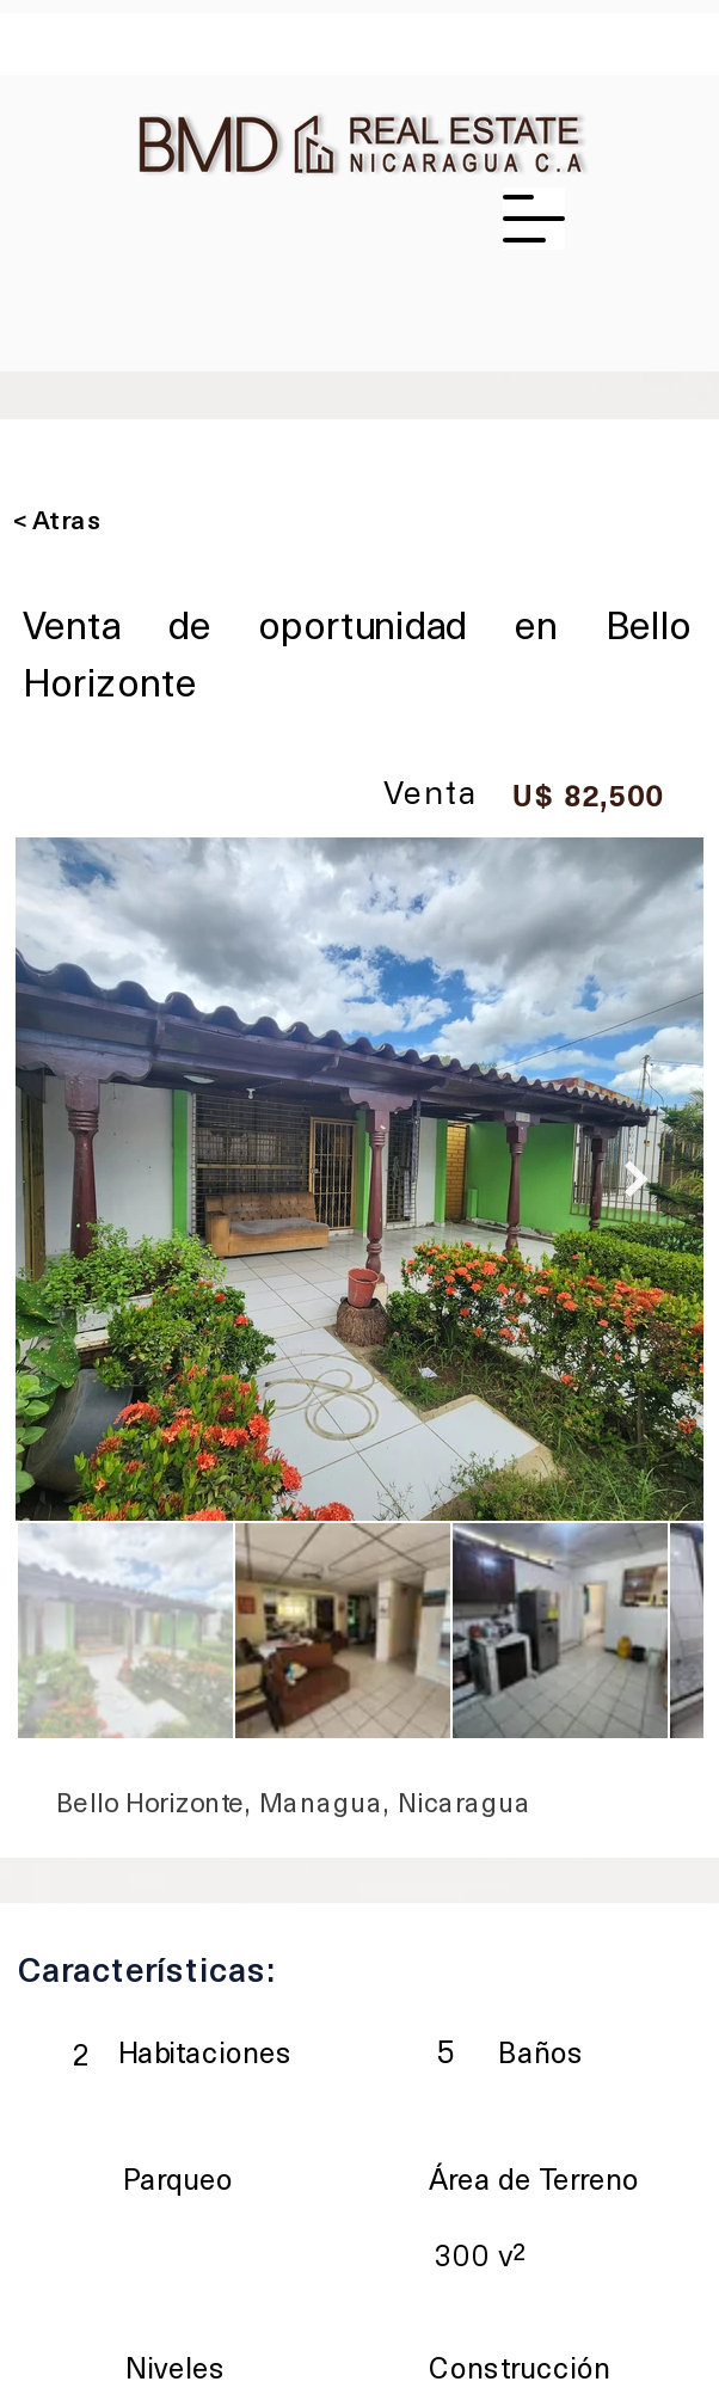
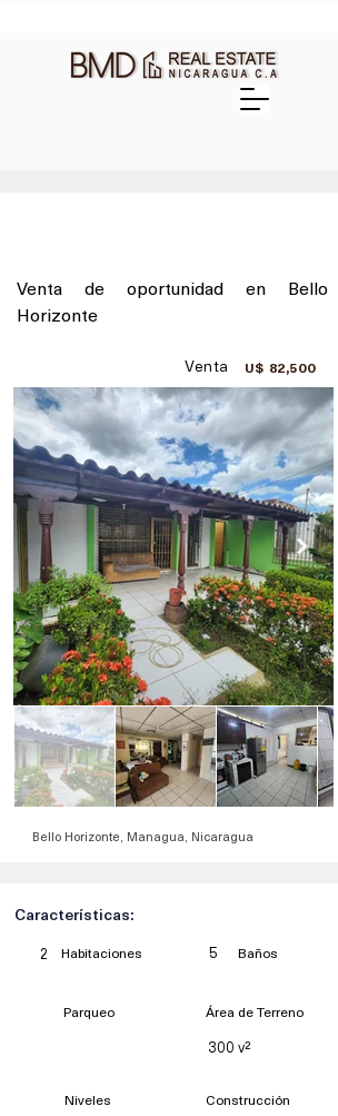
- < Atras
